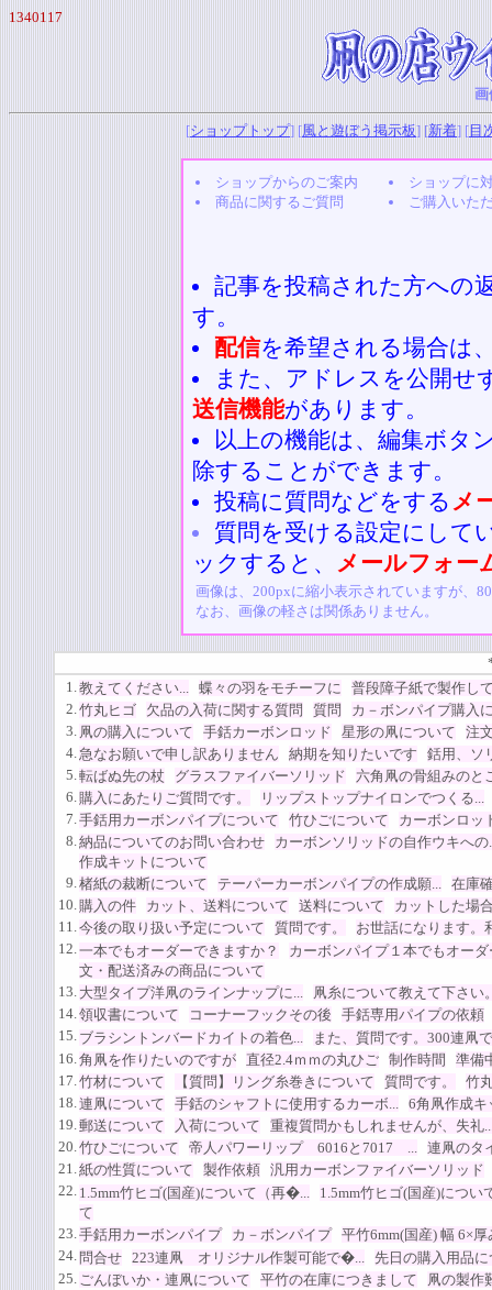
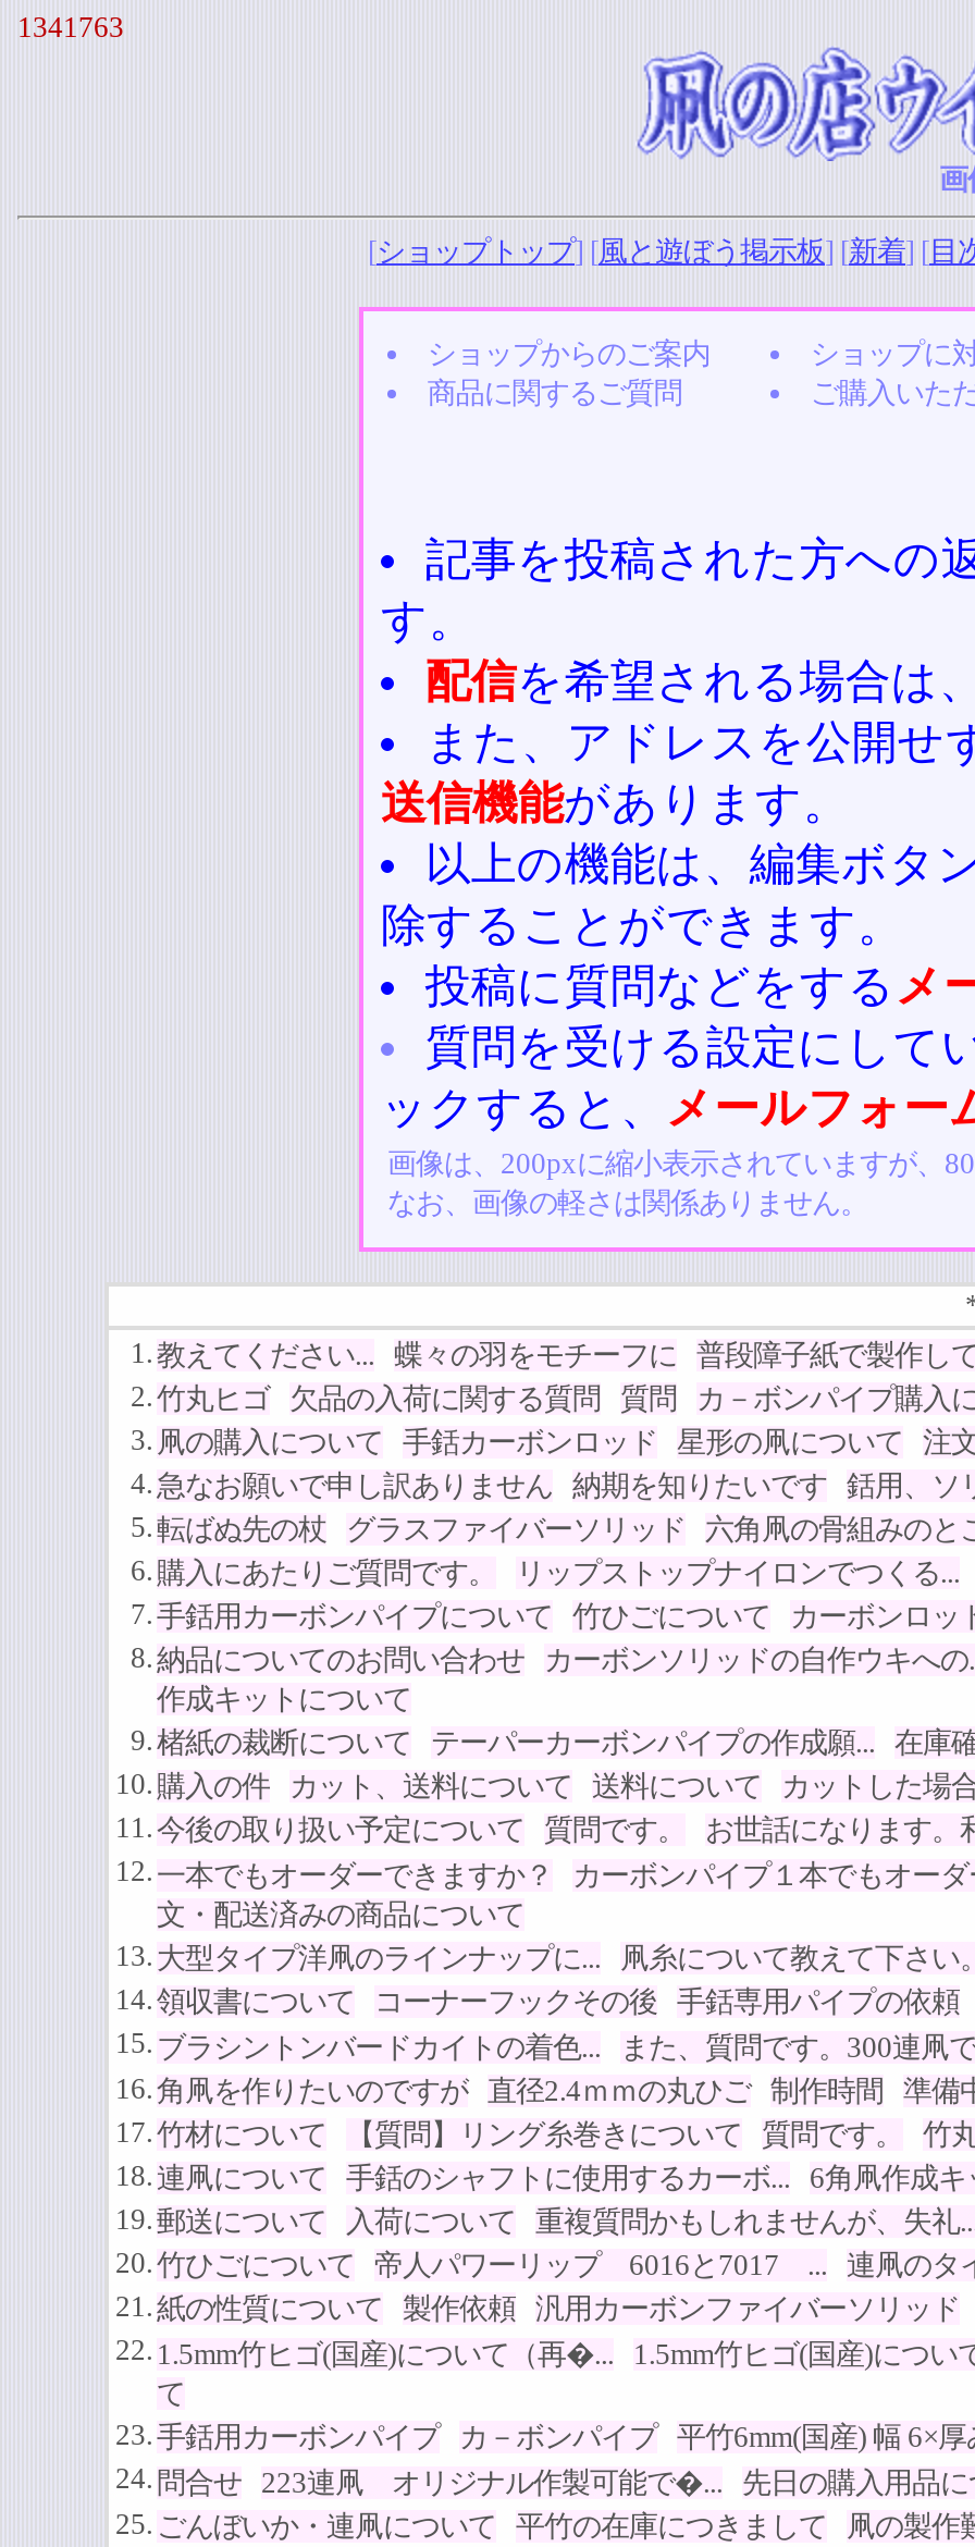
- 1340117
+ 1341763
